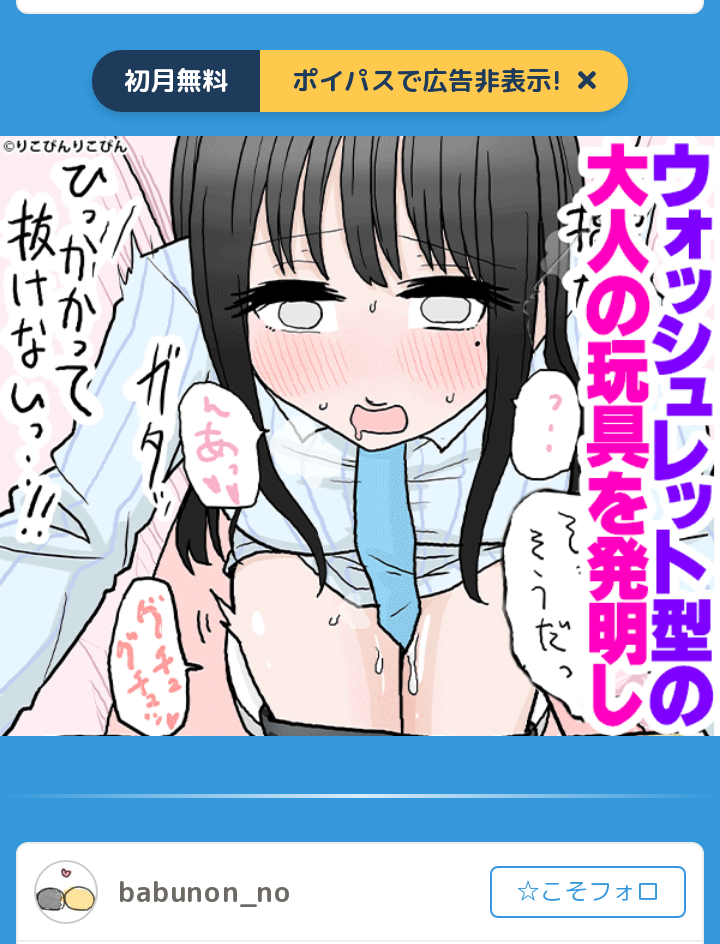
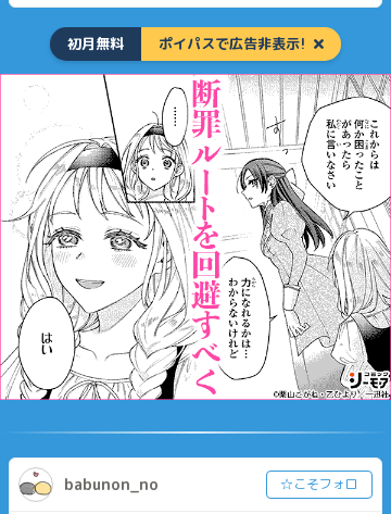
- [image]
+ [image]
